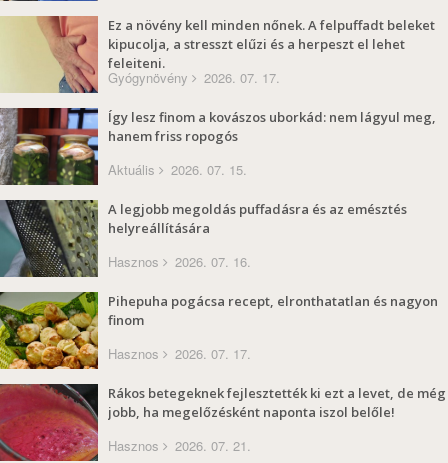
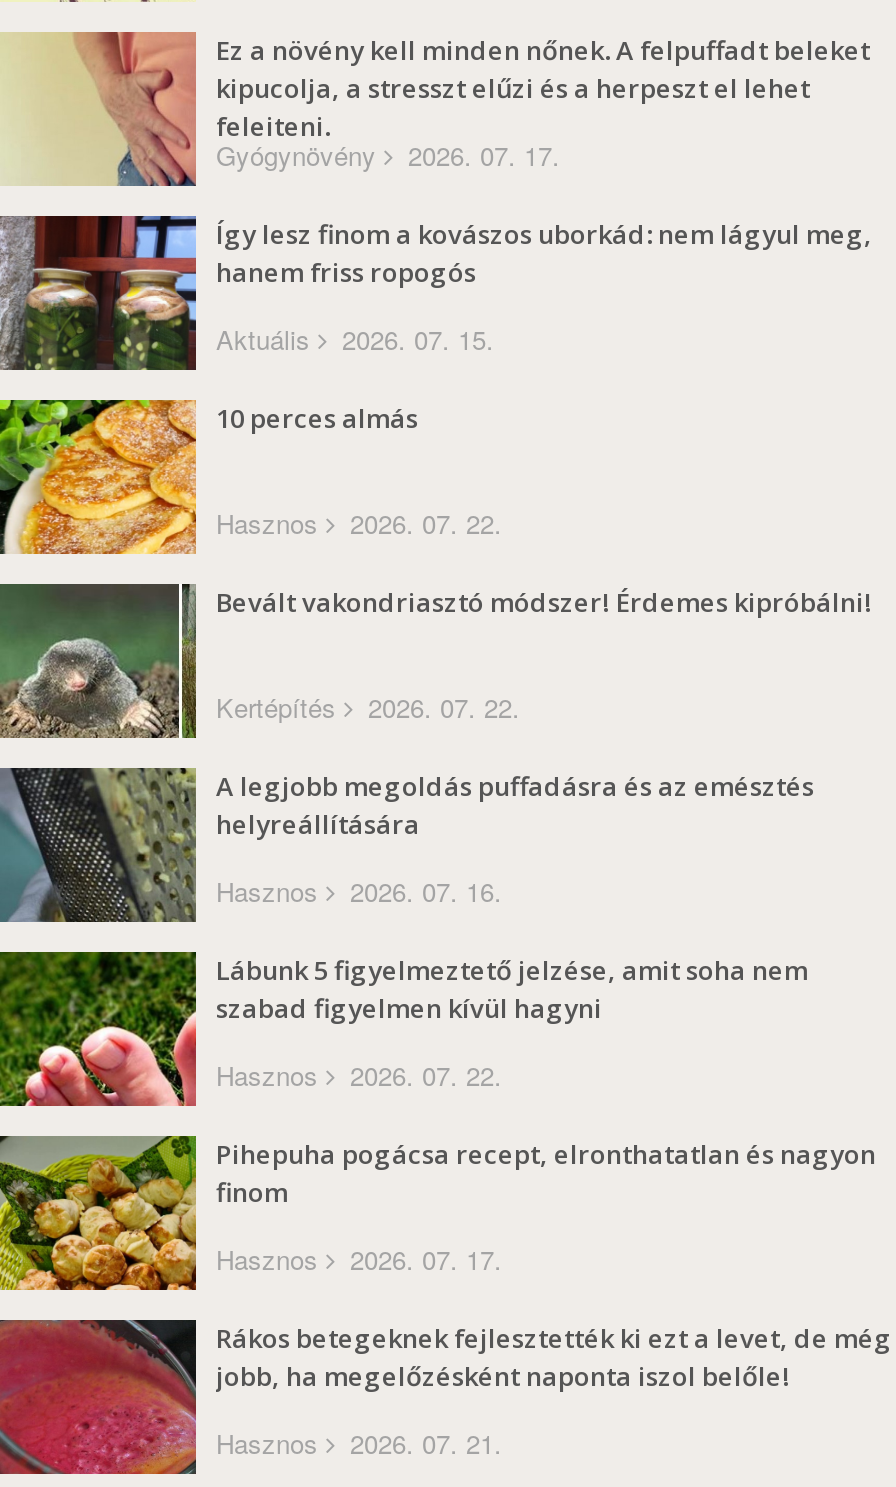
+ [image]
+ 10 perces almás
+ Hasznos
+ 2026. 07. 22.
+ Bevált vakondriasztó módszer! Érdemes kipróbálni!
+ Kertépítés
+ 2026. 07. 22.

+ [image]

+ [image]
+ Lábunk 5 figyelmeztető jelzése, amit soha nem
+ szabad figyelmen kívül hagyni
+ Hasznos
+ 2026. 07. 22.
